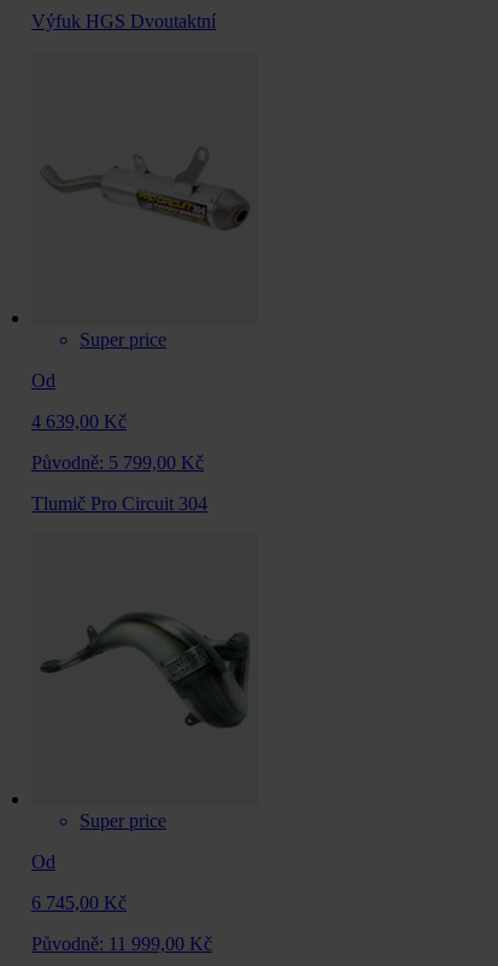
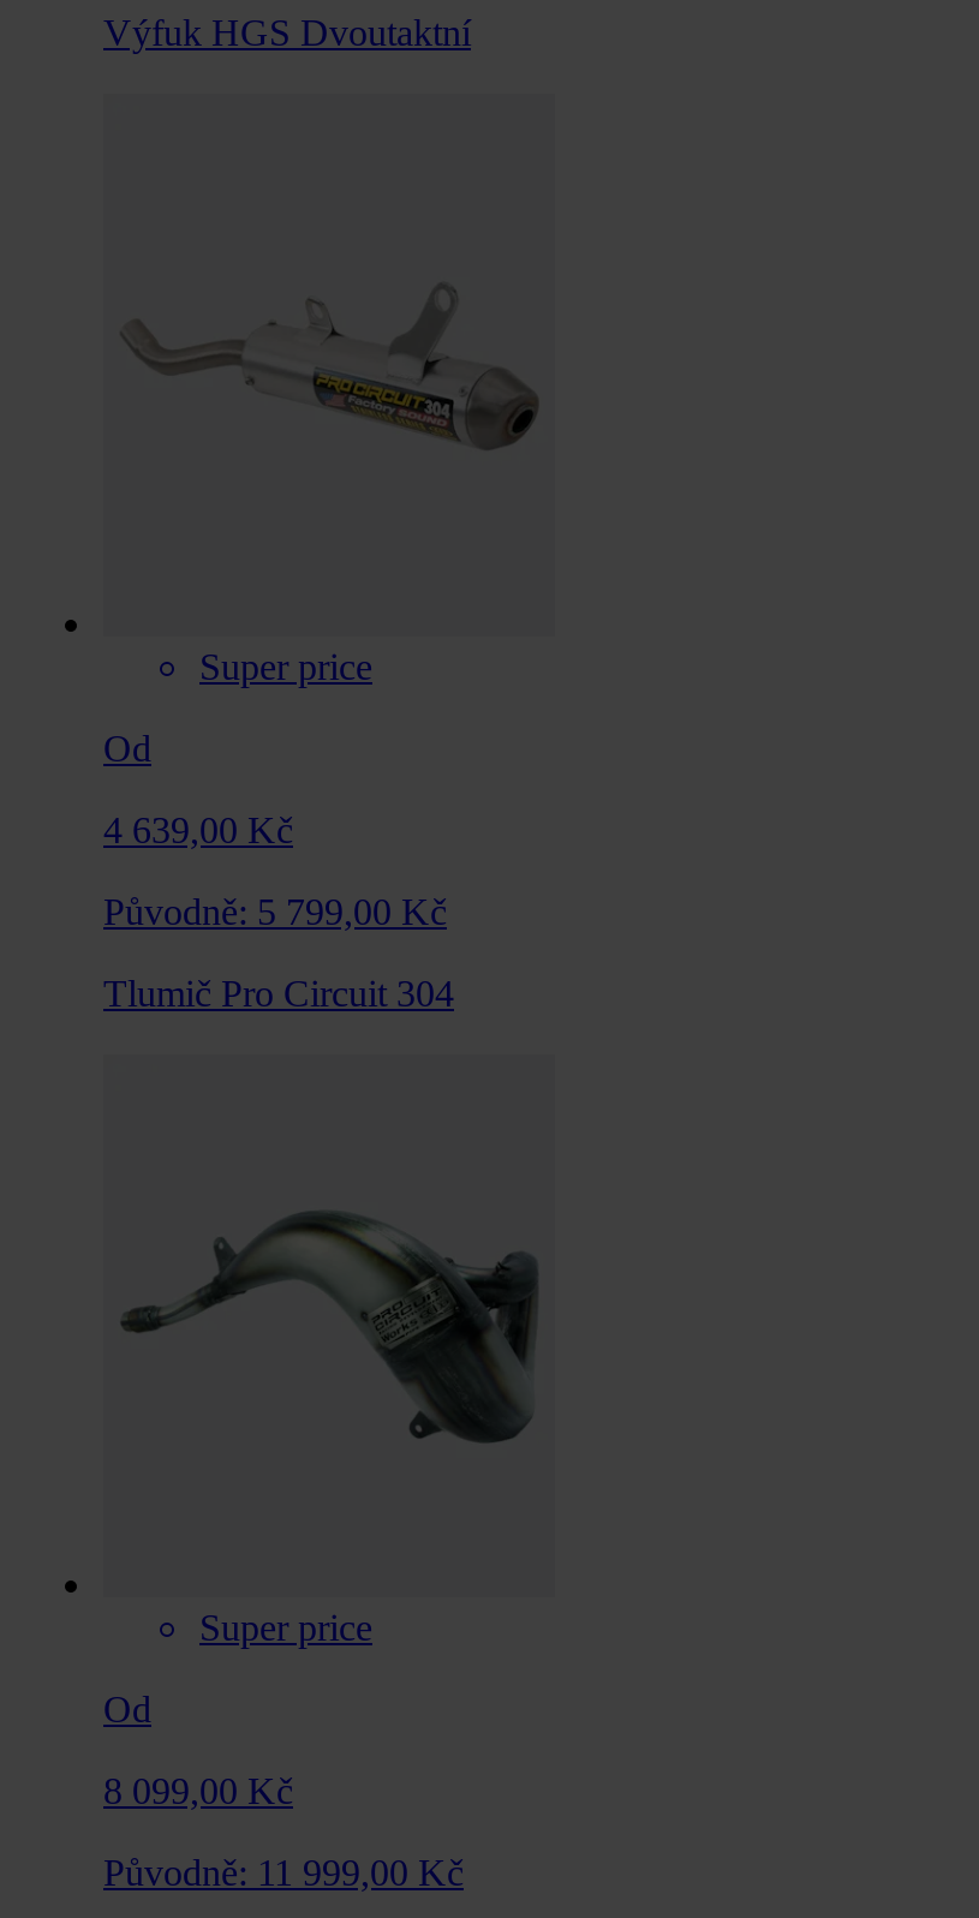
- 6 745,00 Kč
+ 8 099,00 Kč
